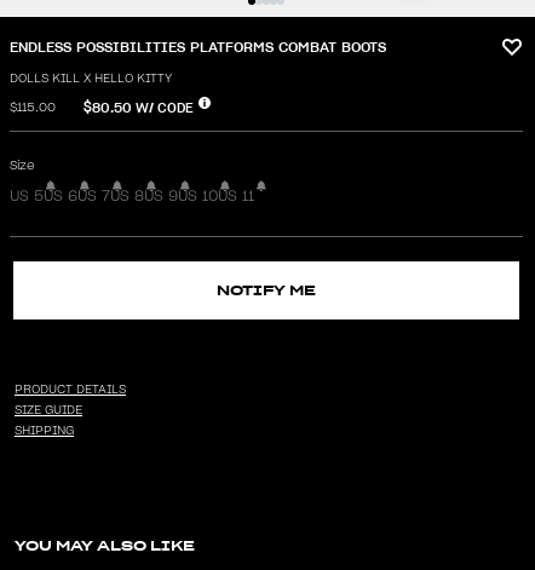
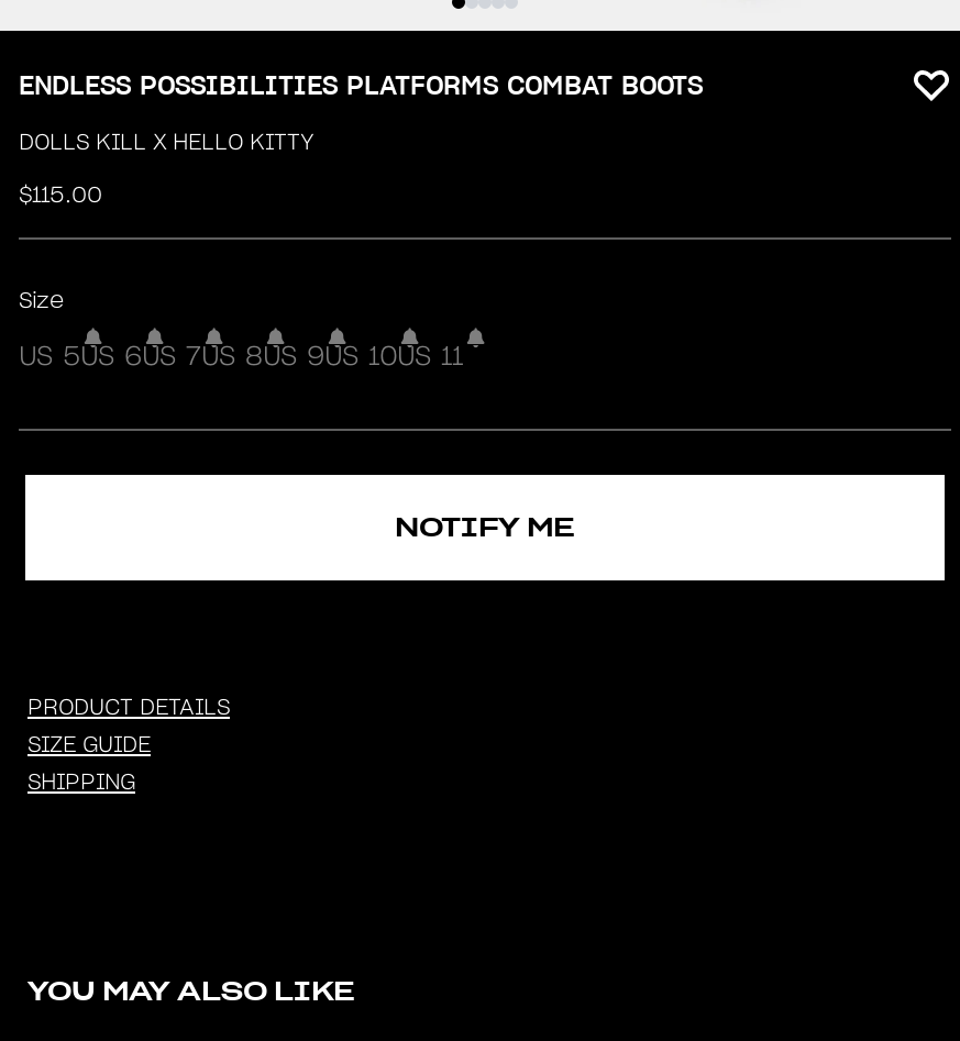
- $80.50 W/ CODE
